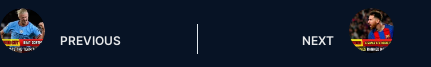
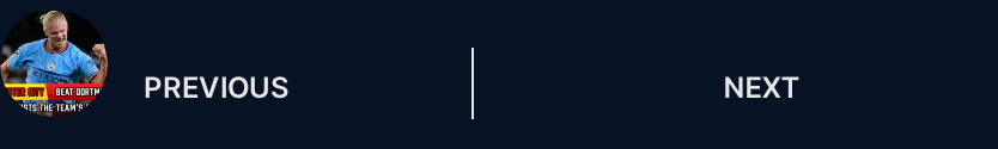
- [image]
